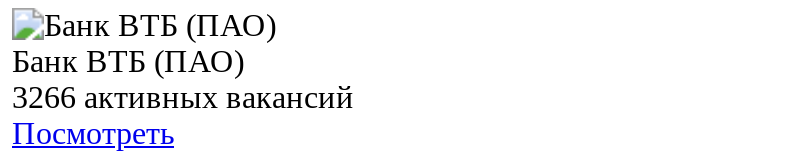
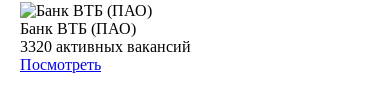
- 3266 активных вакансий
+ 3320 активных вакансий
